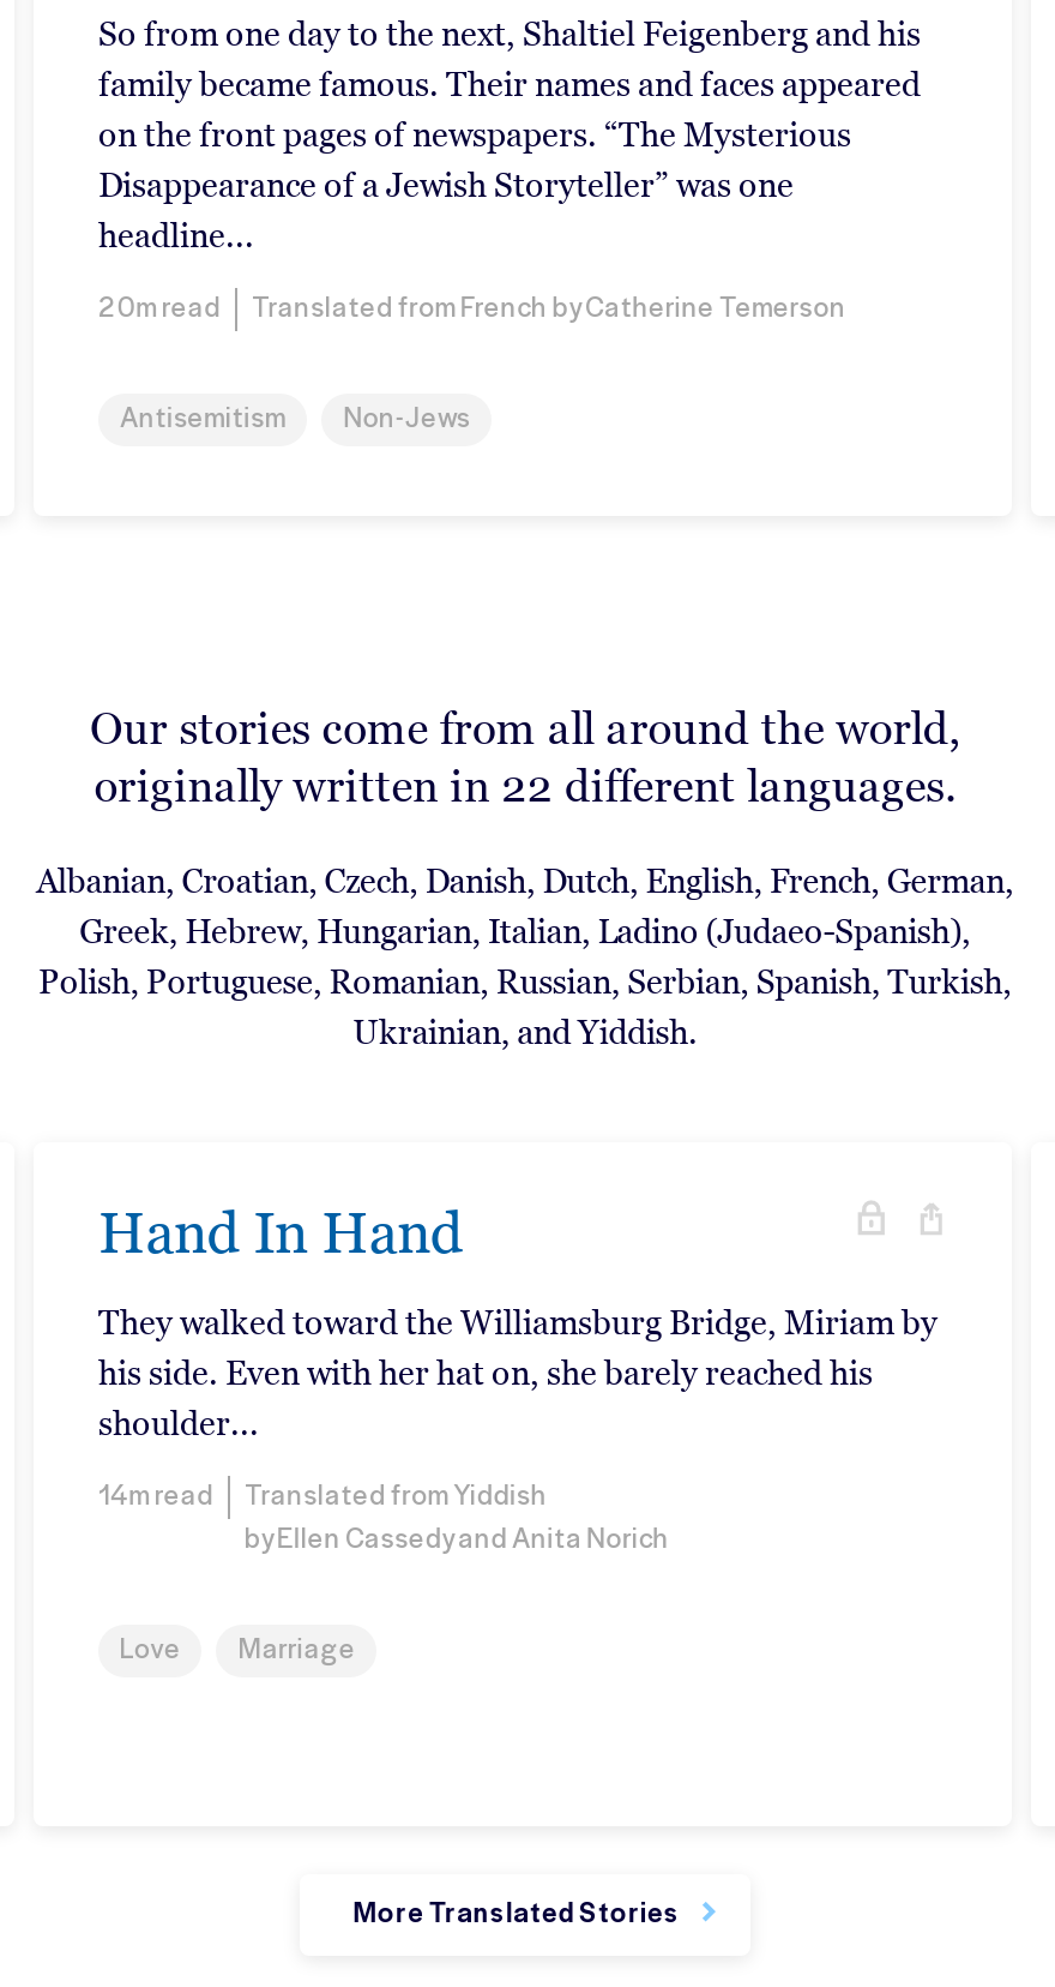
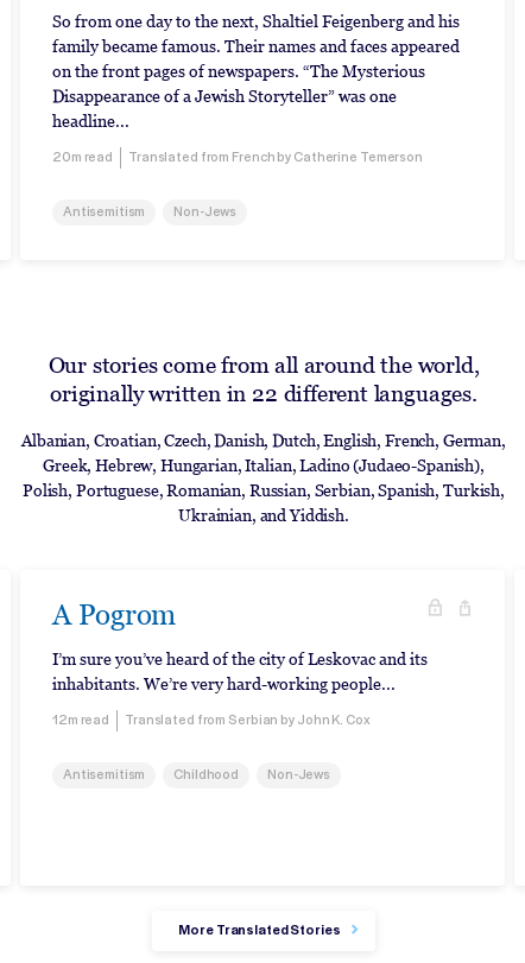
- Hand In Hand
- They walked toward the Williamsburg Bridge, Miriam by
- his side. Even with her hat on, she barely reached his
- shoulder...
+ A Pogrom
+ I’m sure you’ve heard of the city of Leskovac and its
+ inhabitants. We’re very hard-working people...

- 14m read
- Translated from Yiddish
- by Ellen Cassedy and Anita Norich
+ 12m read
+ Translated from Serbian by John K. Cox

- Love
- Marriage
+ Antisemitism
+ Childhood
+ Non-Jews
